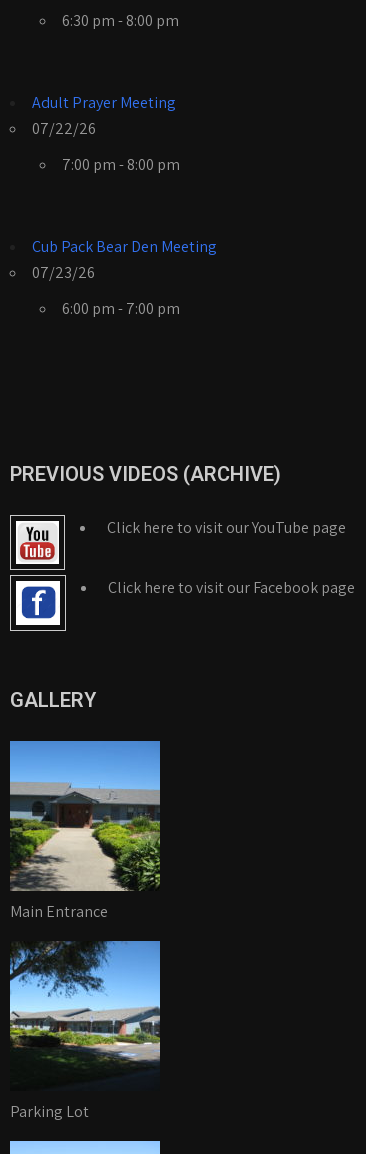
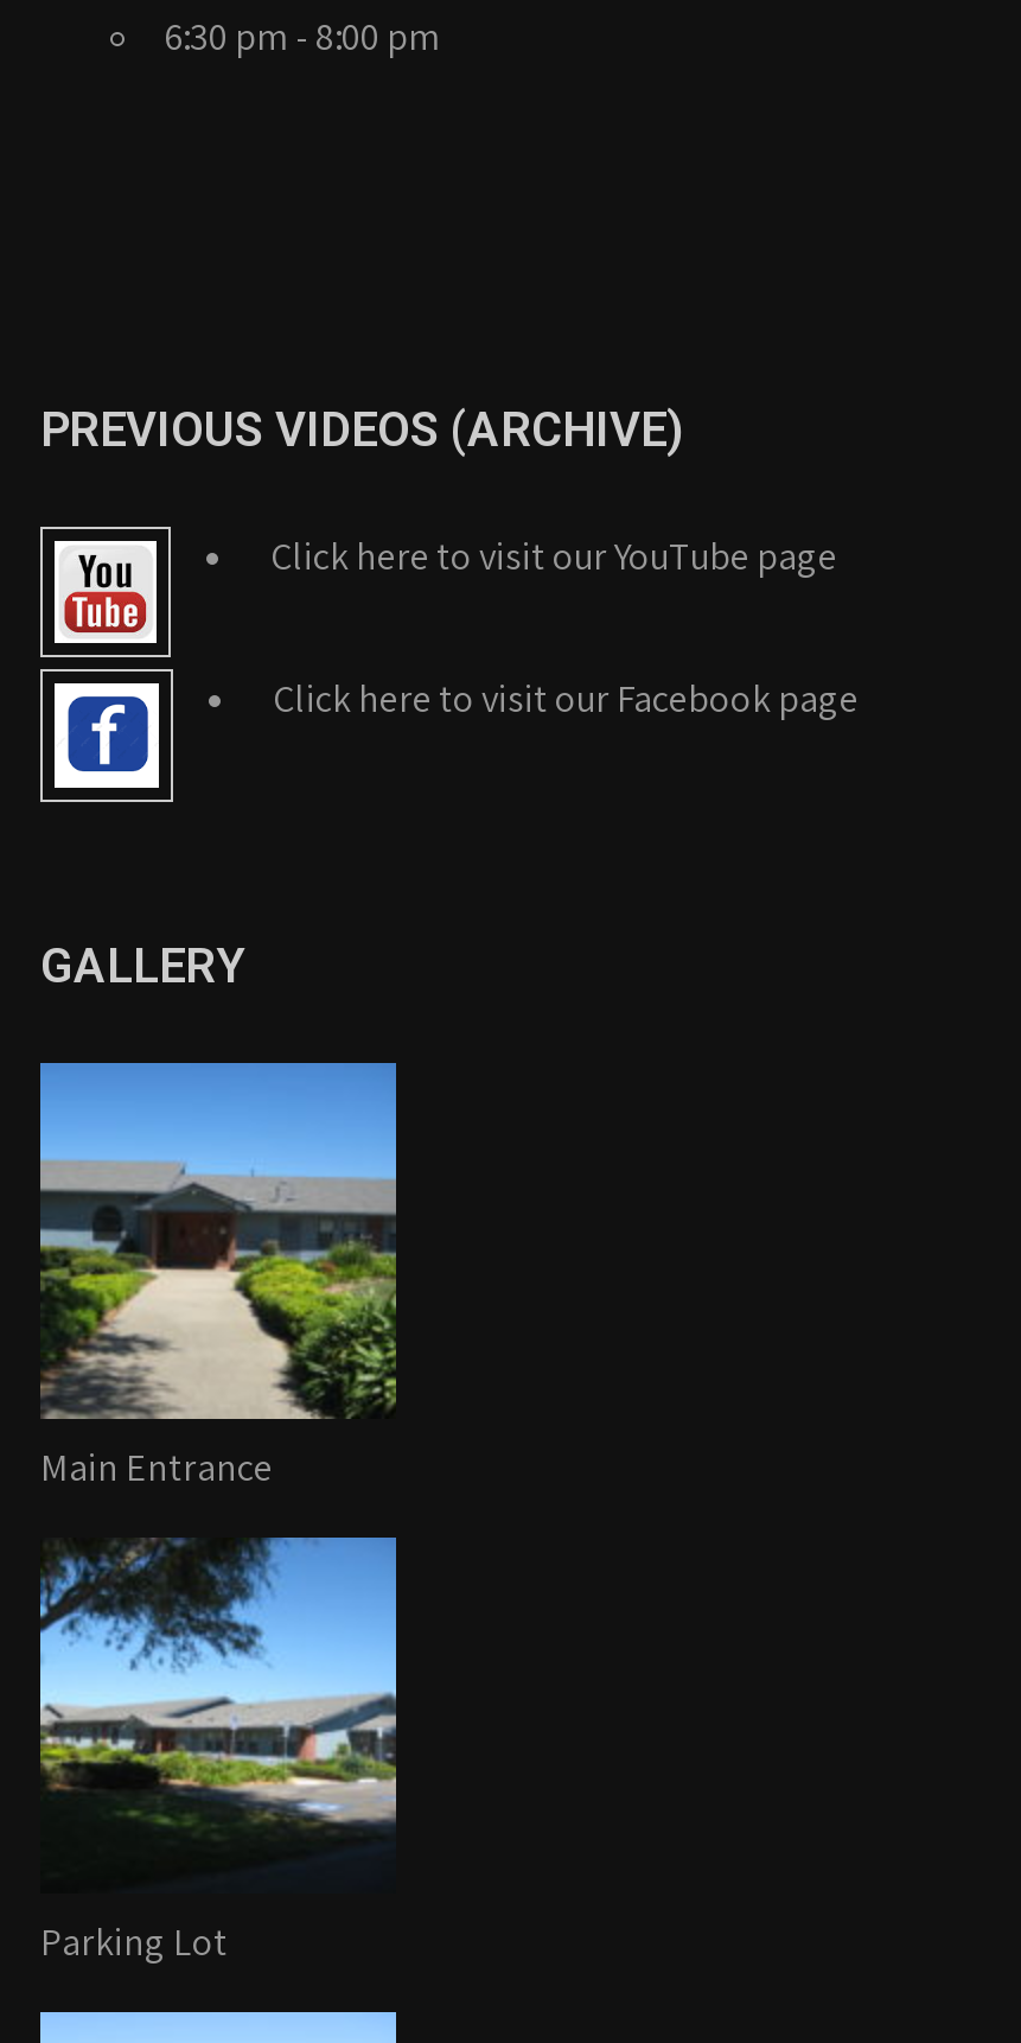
- Adult Prayer Meeting
- 07/22/26
- 7:00 pm - 8:00 pm

- Cub Pack Bear Den Meeting
- 07/23/26
- 6:00 pm - 7:00 pm
